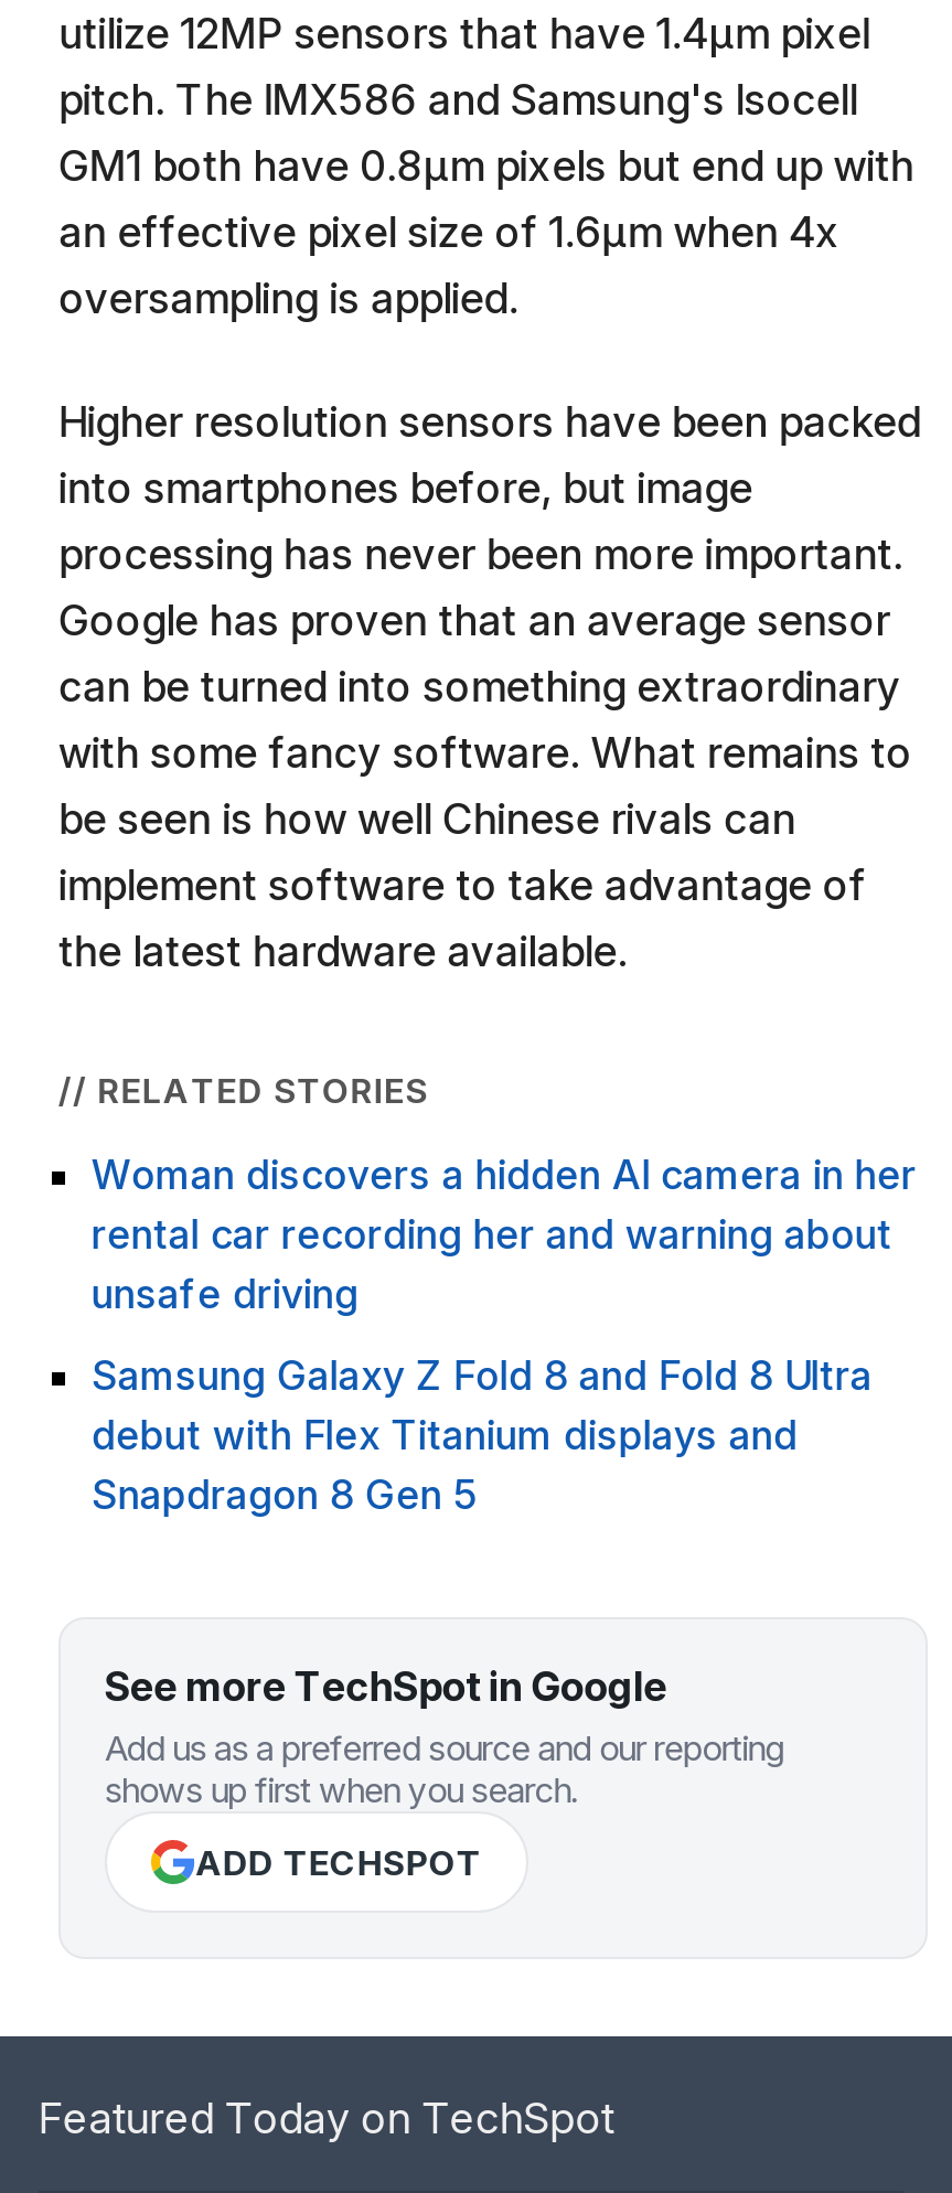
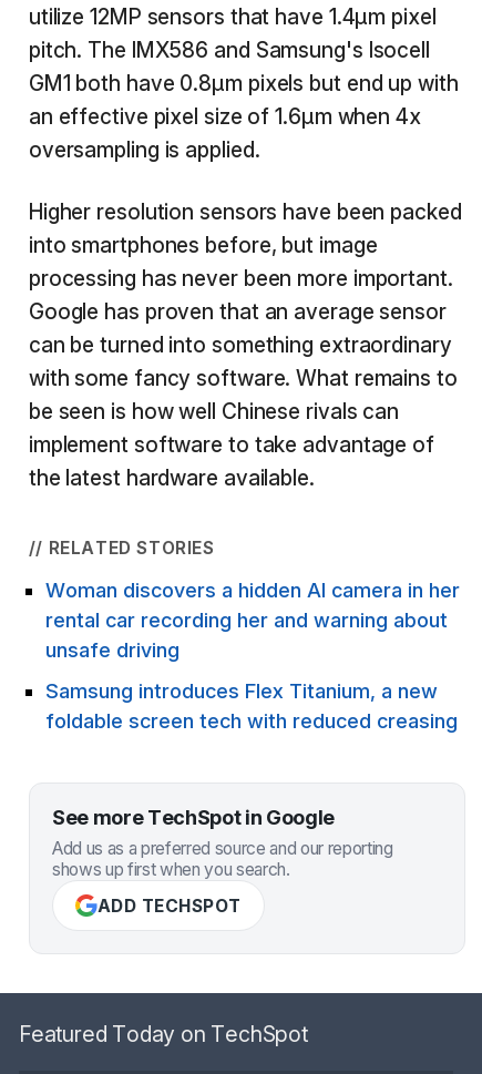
- Samsung Galaxy Z Fold 8 and Fold 8 Ultra
- debut with Flex Titanium displays and
- Snapdragon 8 Gen 5
+ Samsung introduces Flex Titanium, a new
+ foldable screen tech with reduced creasing
